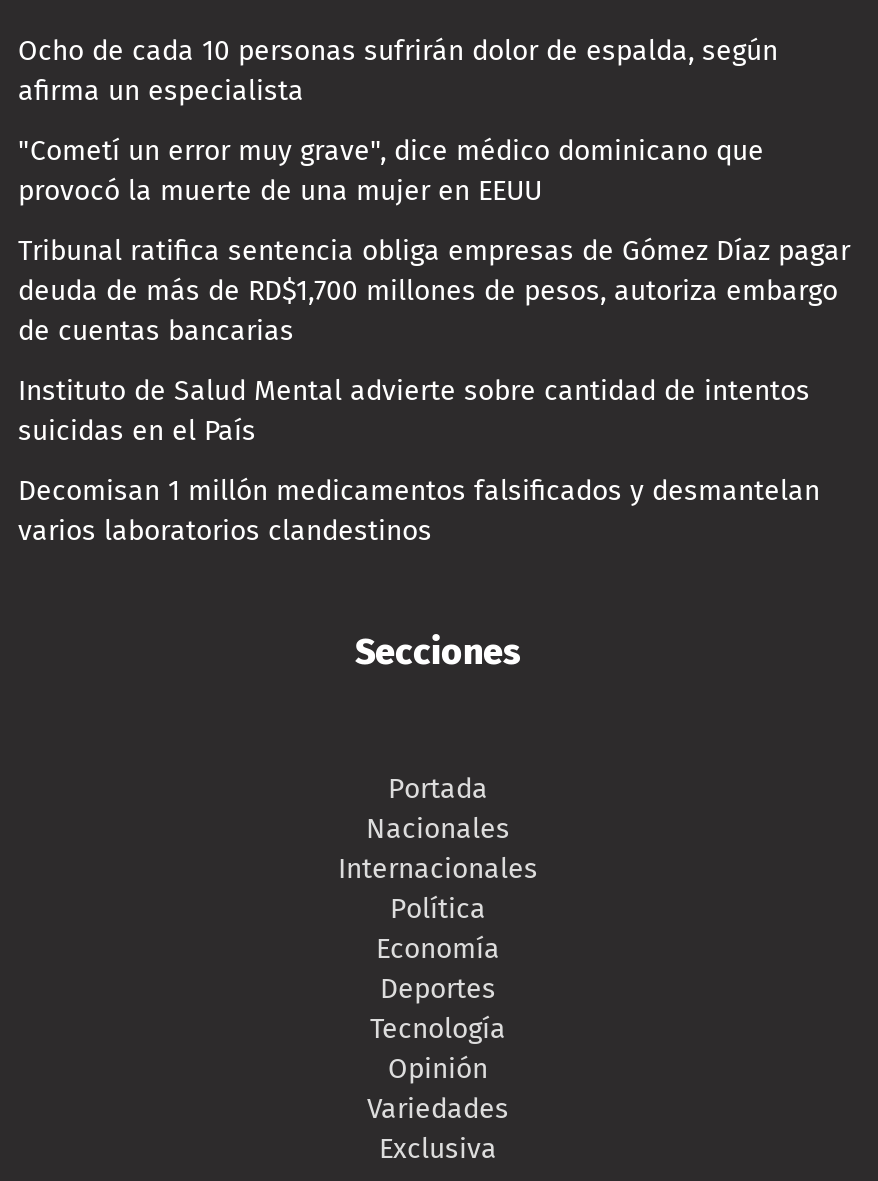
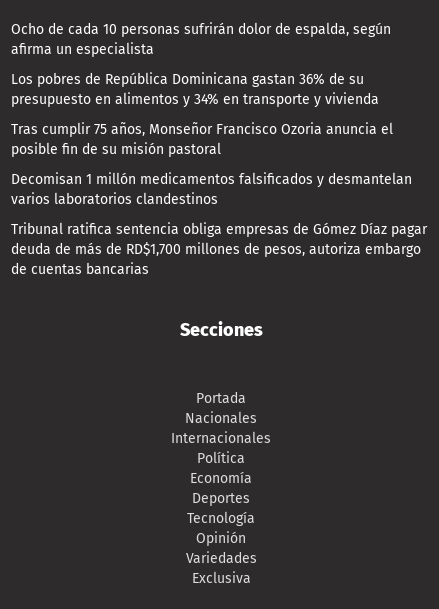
- "Cometí un error muy grave", dice médico dominicano que
- provocó la muerte de una mujer en EEUU
+ Los pobres de República Dominicana gastan 36% de su
+ presupuesto en alimentos y 34% en transporte y vivienda
+ Tras cumplir 75 años, Monseñor Francisco Ozoria anuncia el
+ posible fin de su misión pastoral

moved down: Tribunal ratifica sentencia obliga empresas de Gómez Díaz pagar | deuda de más de RD$1,700 millones de pesos, autoriza embargo | de cuentas bancarias

- Instituto de Salud Mental advierte sobre cantidad de intentos
- suicidas en el País

moved up: Decomisan 1 millón medicamentos falsificados y desmantelan | varios laboratorios clandestinos
